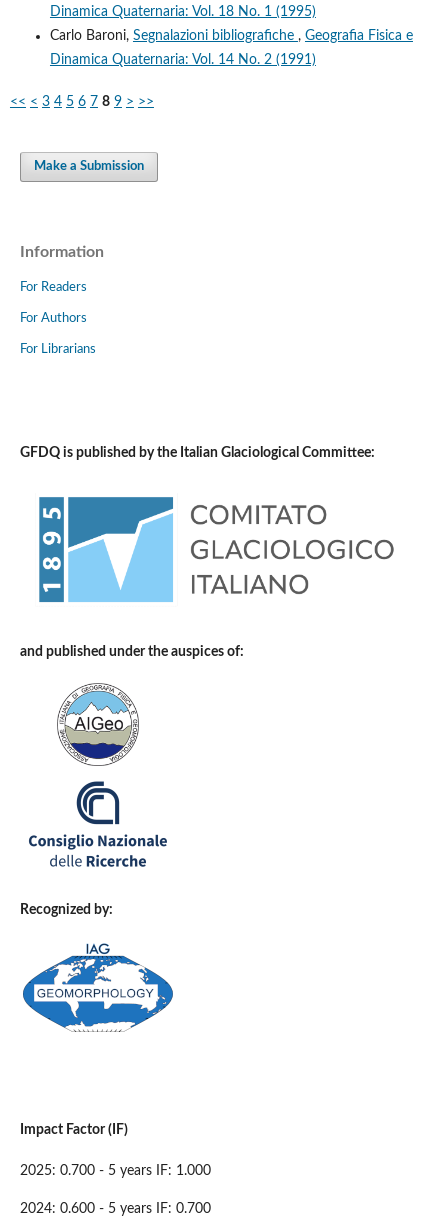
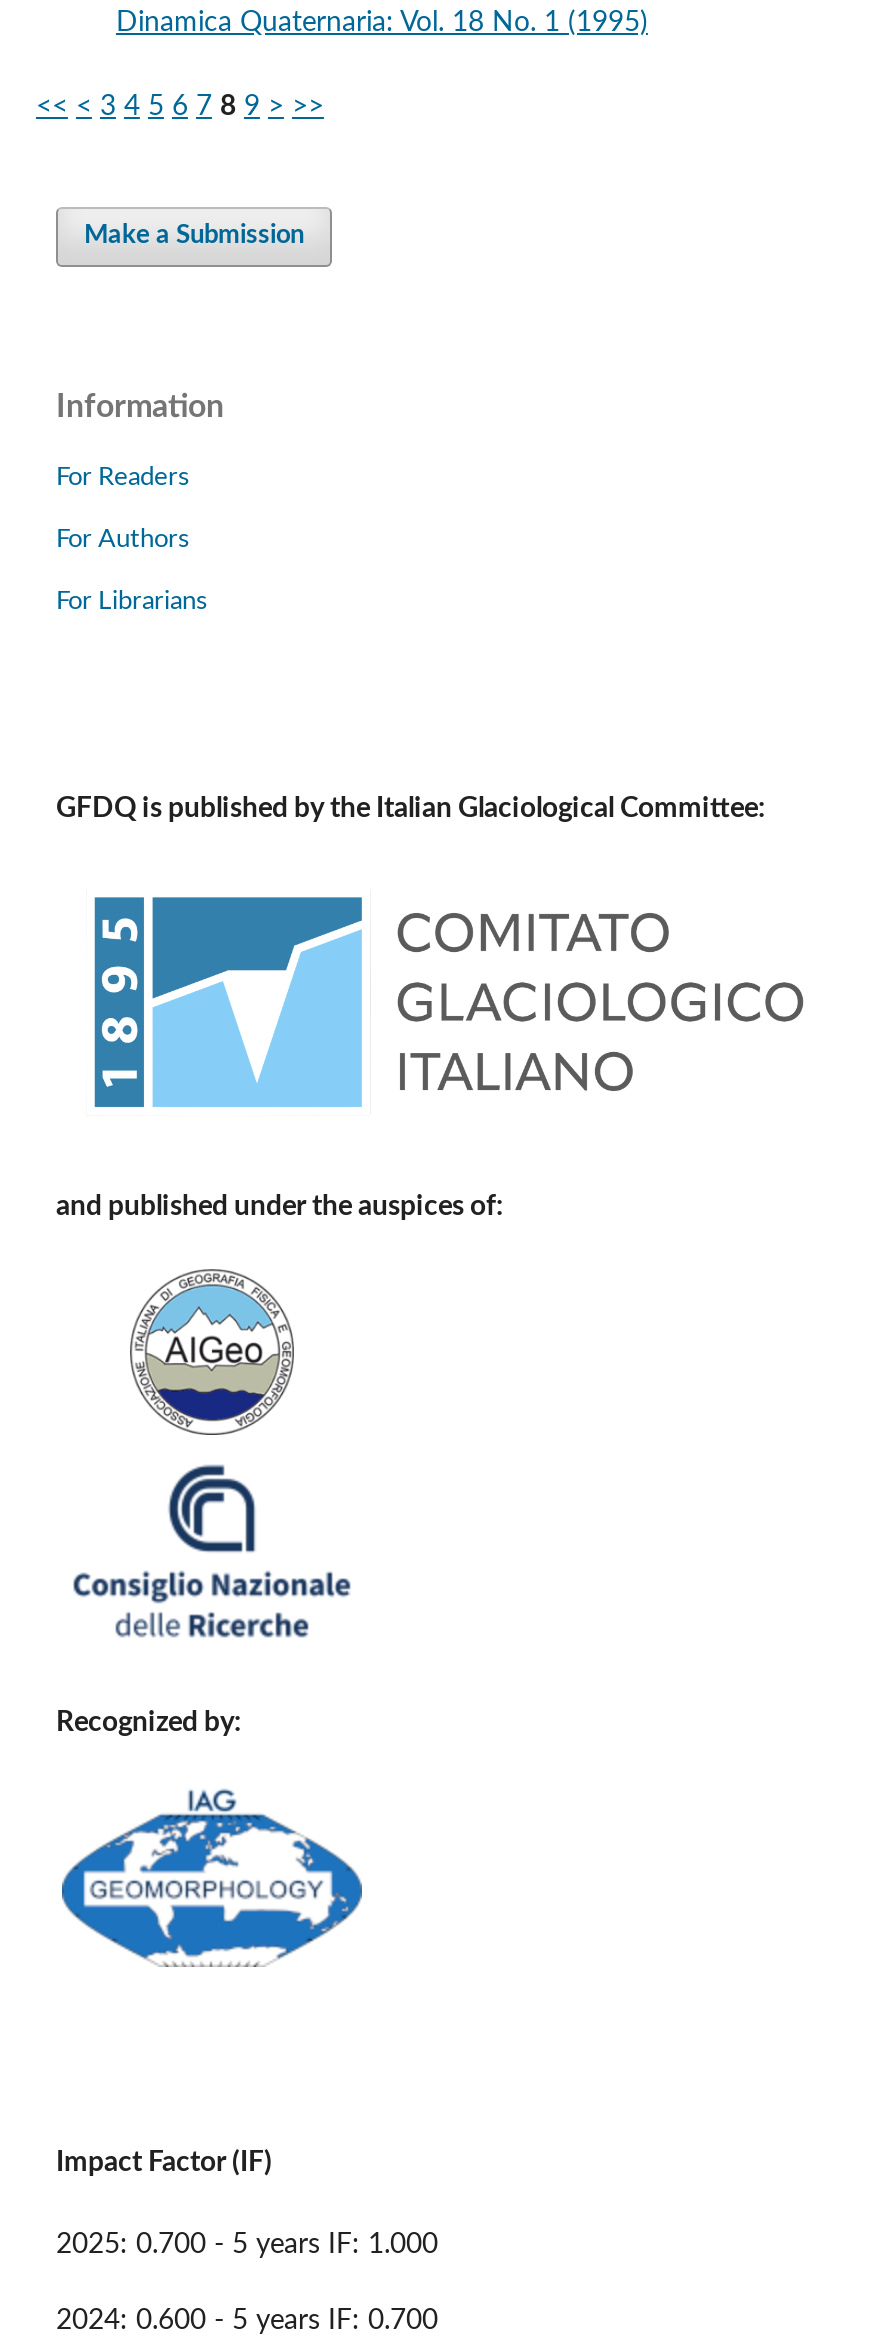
- Carlo Baroni, Segnalazioni bibliografiche, Geografia Fisica e
- Dinamica Quaternaria: Vol. 14 No. 2 (1991)
